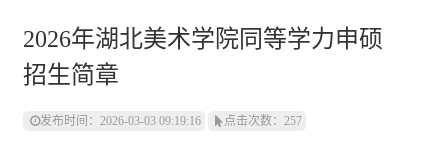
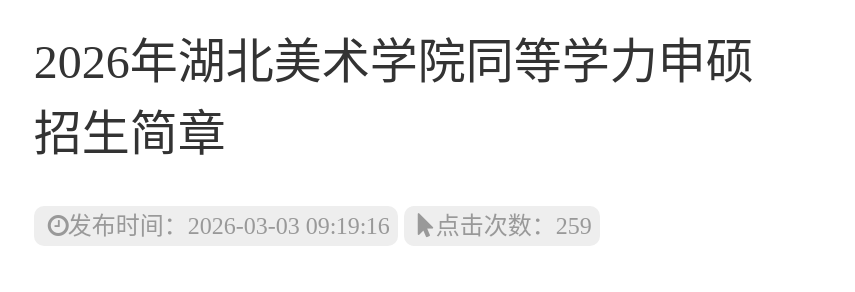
- 发布时间：2026-03-03 09:19:16 点击次数：257
+ 发布时间：2026-03-03 09:19:16 点击次数：259
